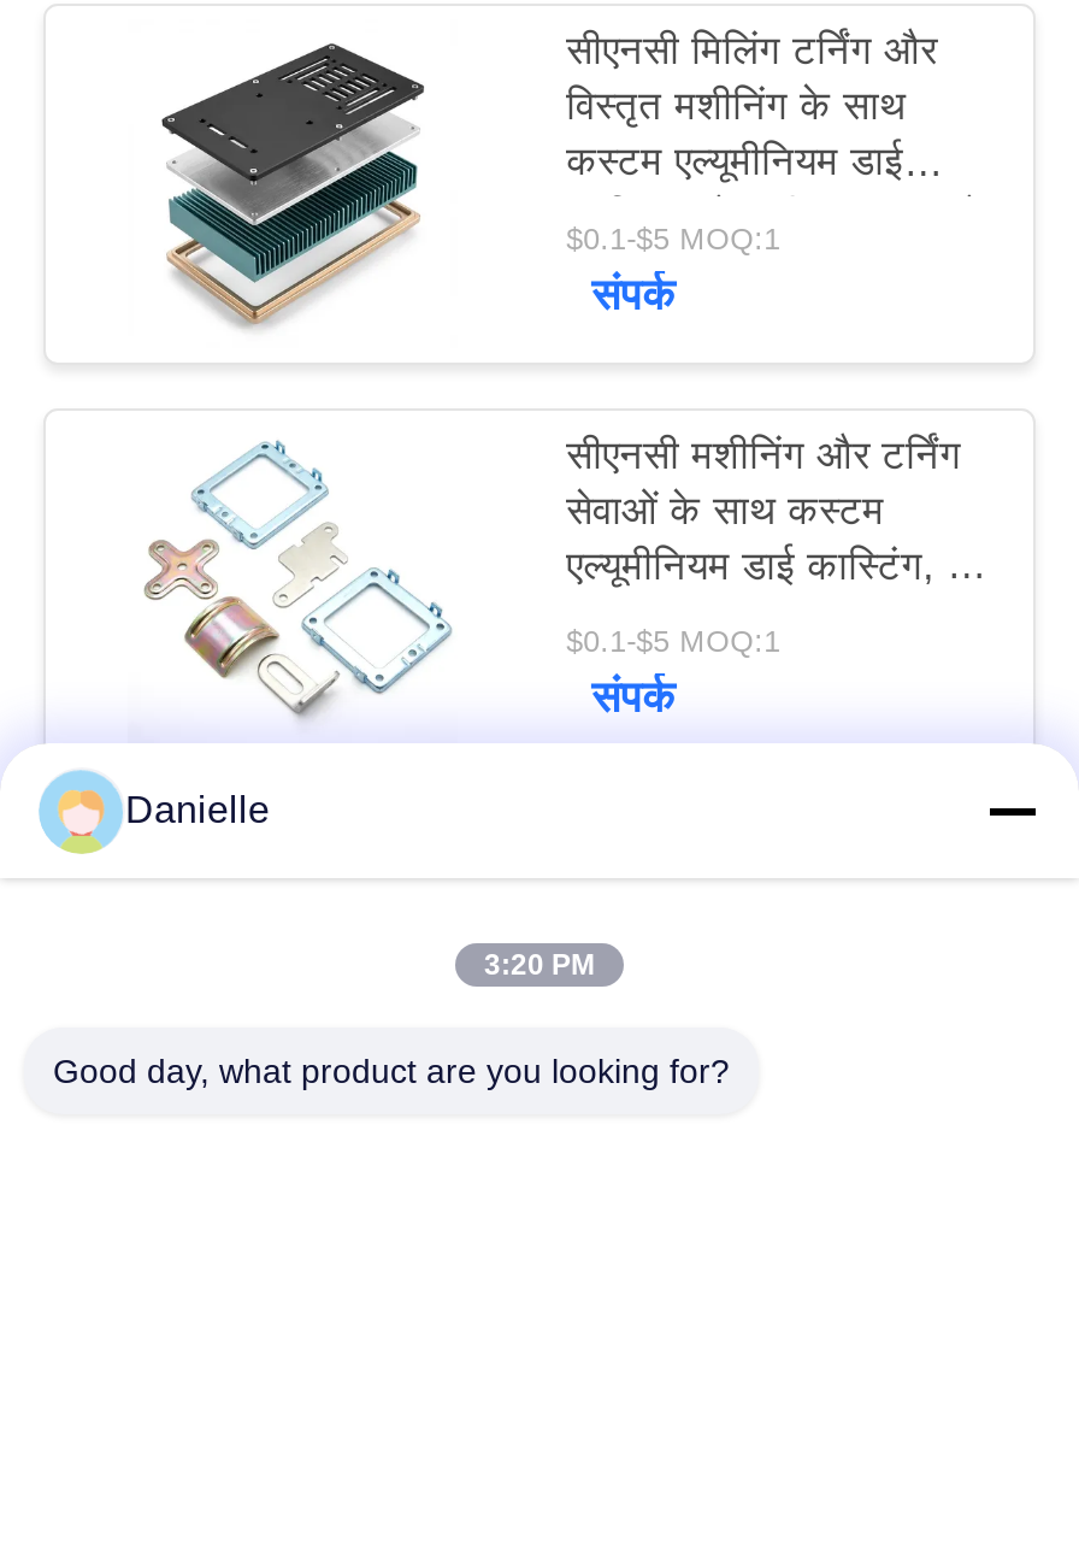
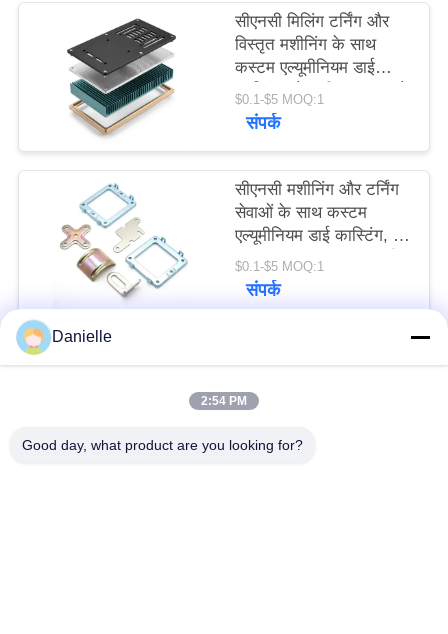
- 3:20 PM
+ 2:54 PM
